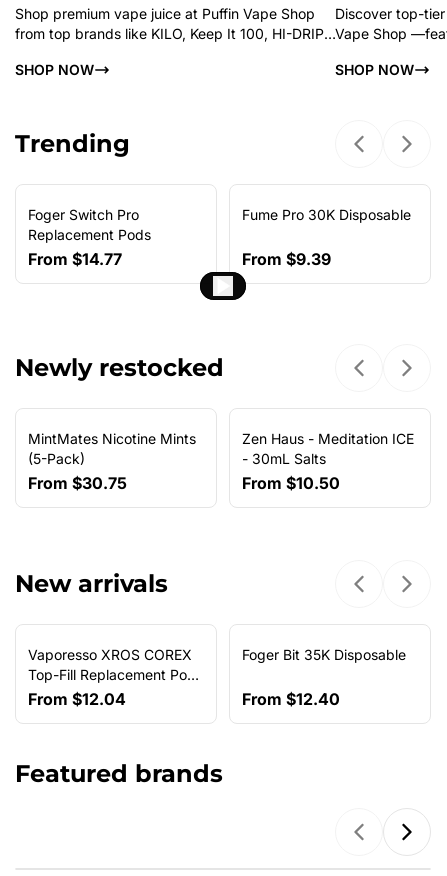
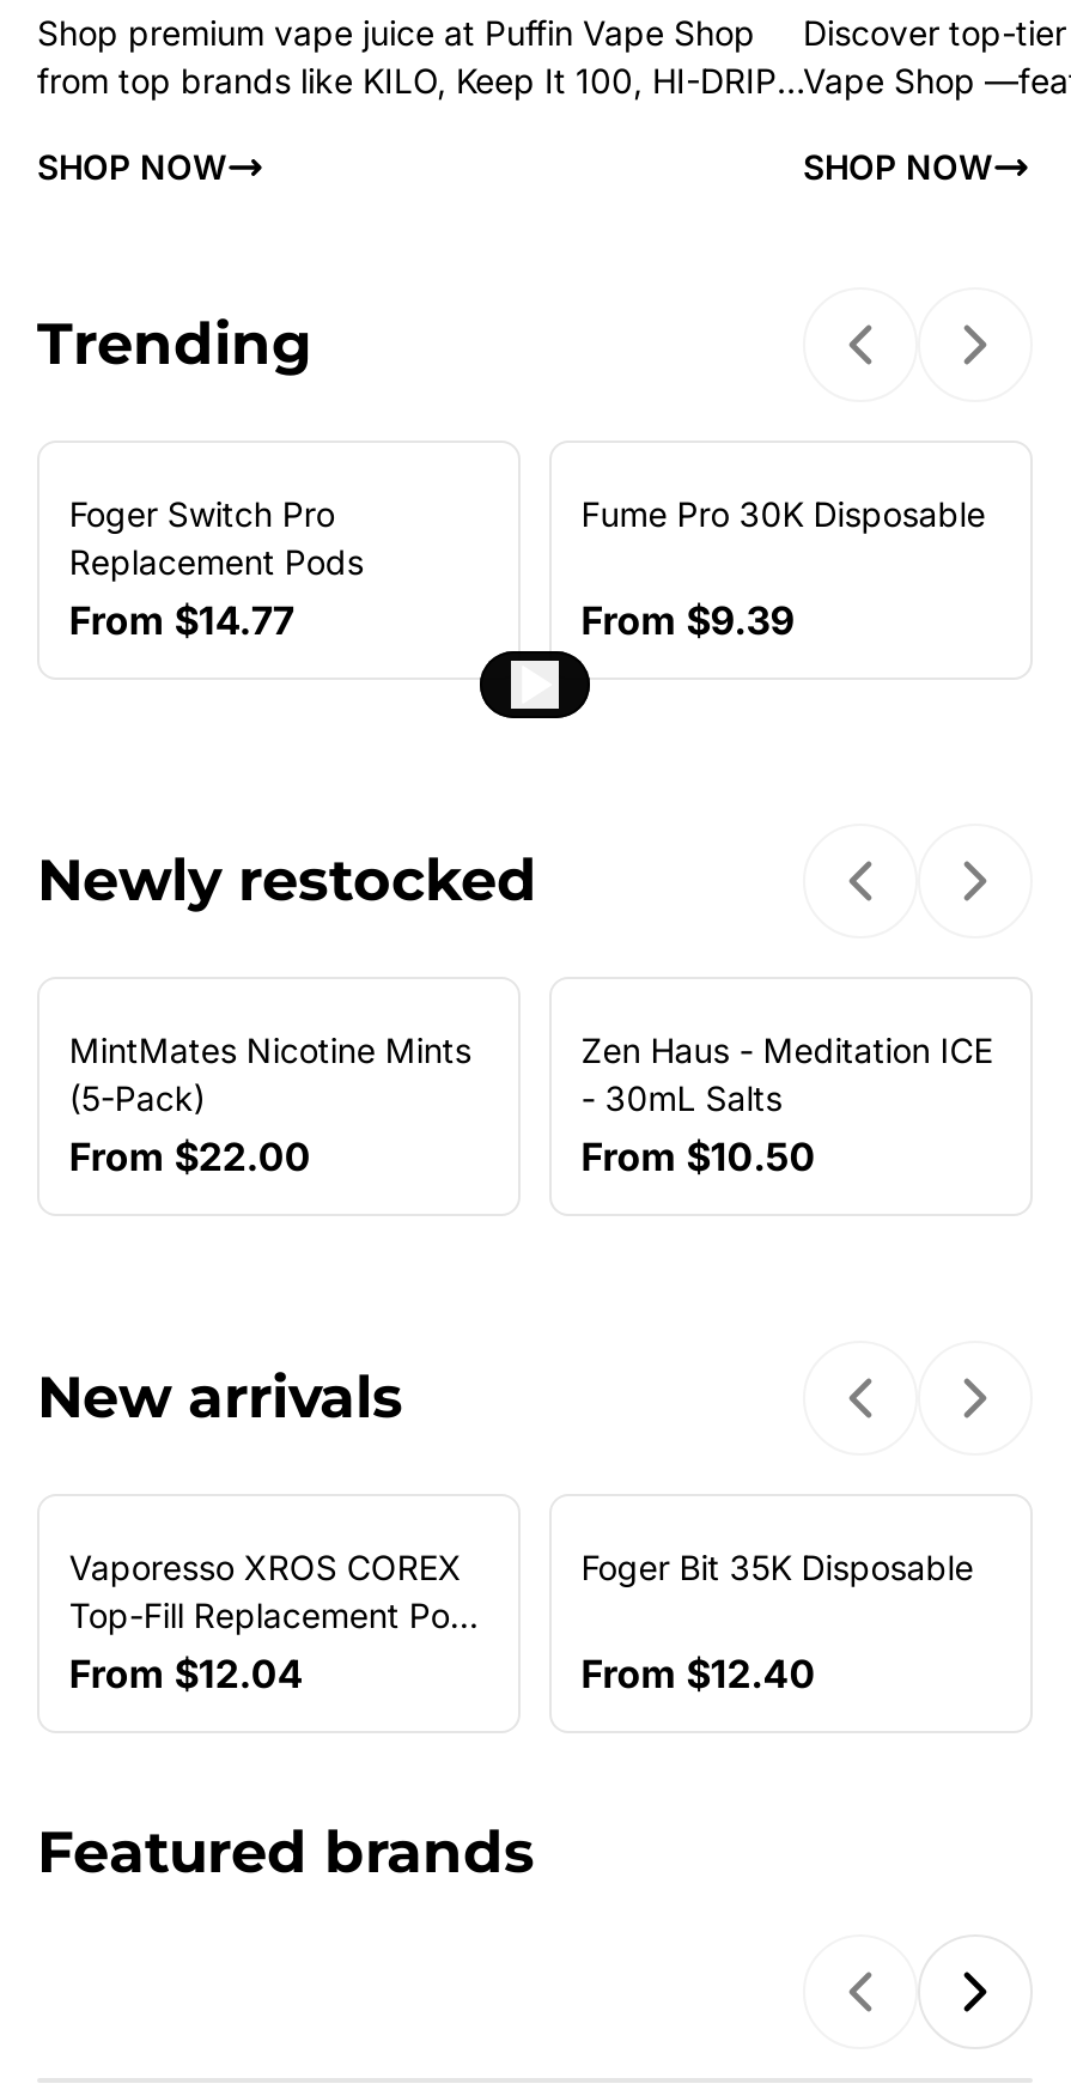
- From $30.75
+ From $22.00
